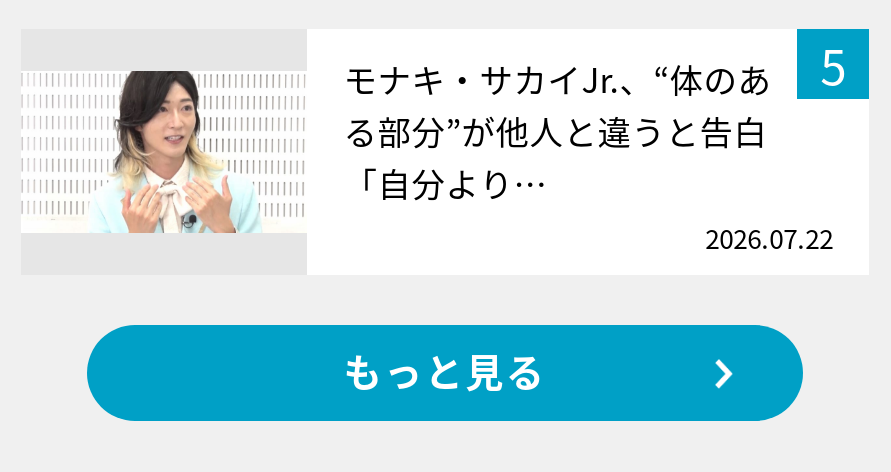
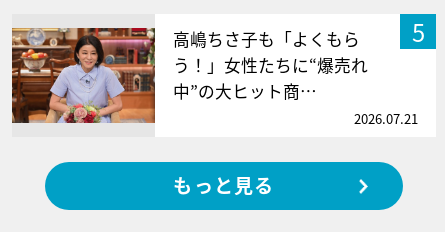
- [image]
- モナキ・サカイJr.、“体のあ
- る部分”が他人と違うと告白
- 「自分より…
- 2026.07.22
+ [image]
+ 高嶋ちさ子も「よくもら
+ う！」女性たちに“爆売れ
+ 中”の大ヒット商…
+ 2026.07.21
